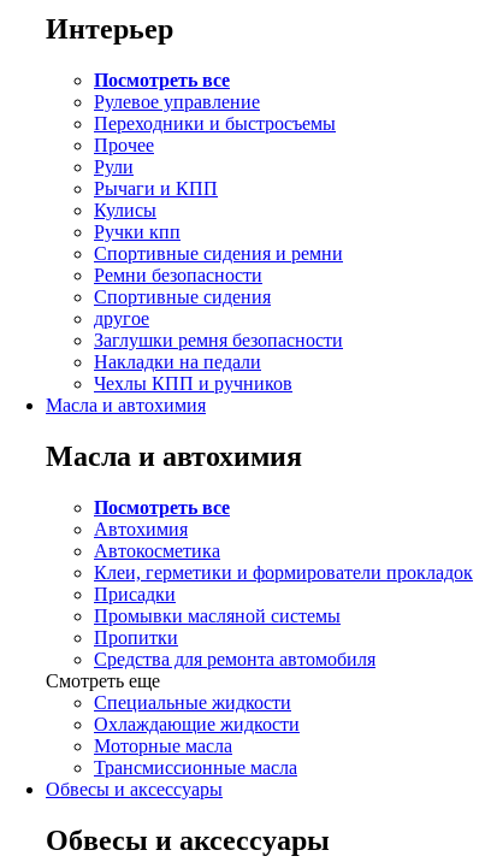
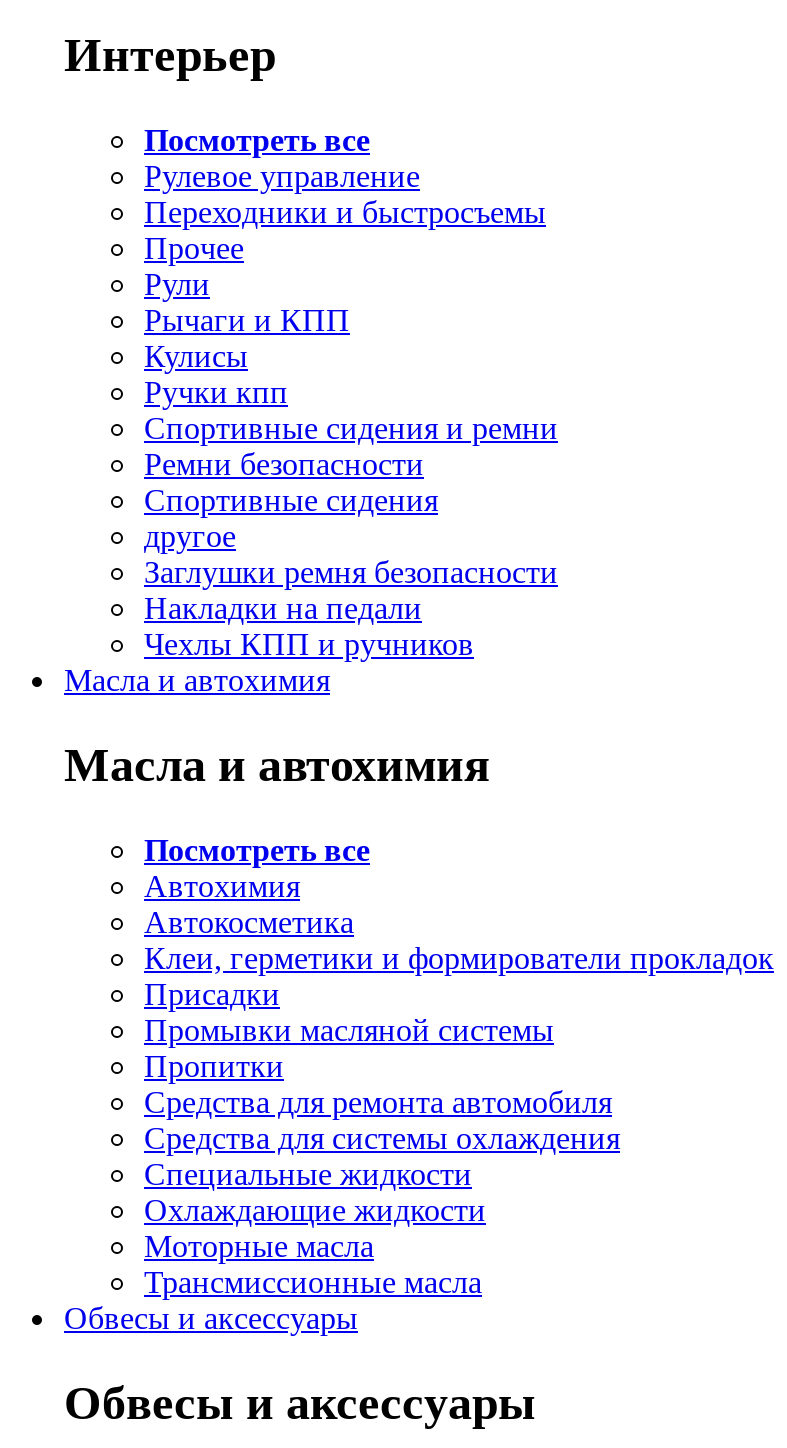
- Смотреть еще
+ Средства для системы охлаждения
